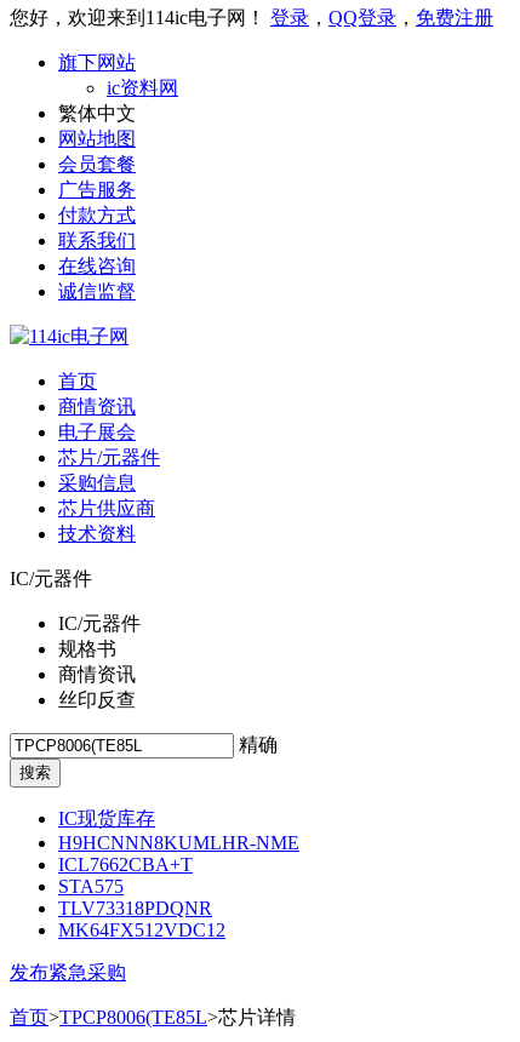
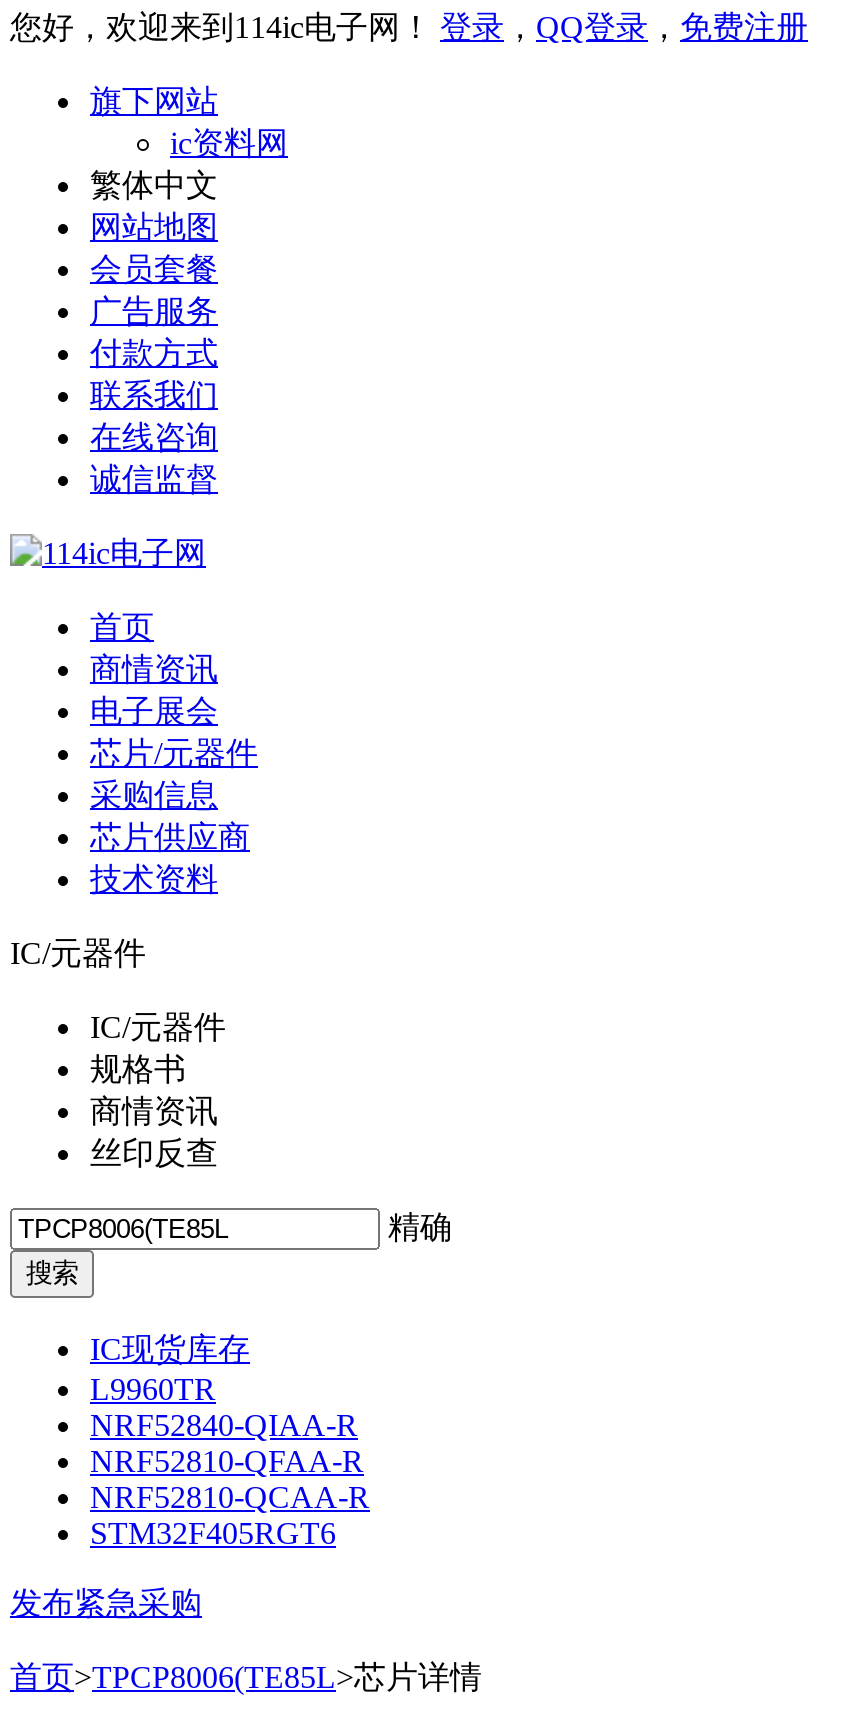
- H9HCNNN8KUMLHR-NME
- ICL7662CBA+T
- STA575
- TLV73318PDQNR
- MK64FX512VDC12
+ L9960TR
+ NRF52840-QIAA-R
+ NRF52810-QFAA-R
+ NRF52810-QCAA-R
+ STM32F405RGT6
